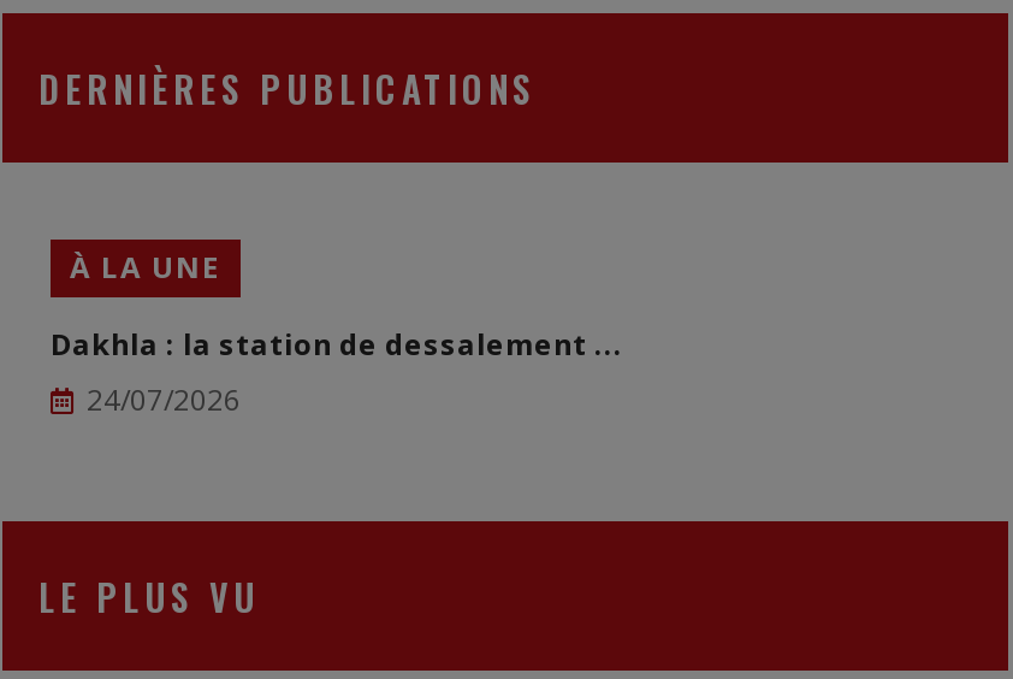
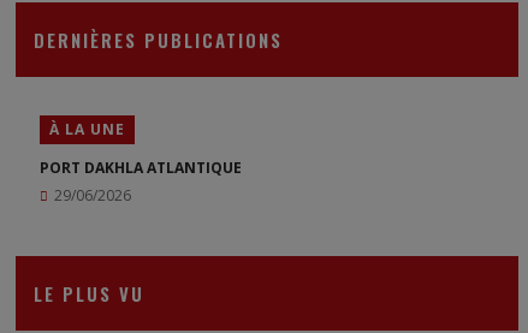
- Dakhla : la station de dessalement ...
- 24/07/2026
+ PORT DAKHLA ATLANTIQUE
+ 29/06/2026
